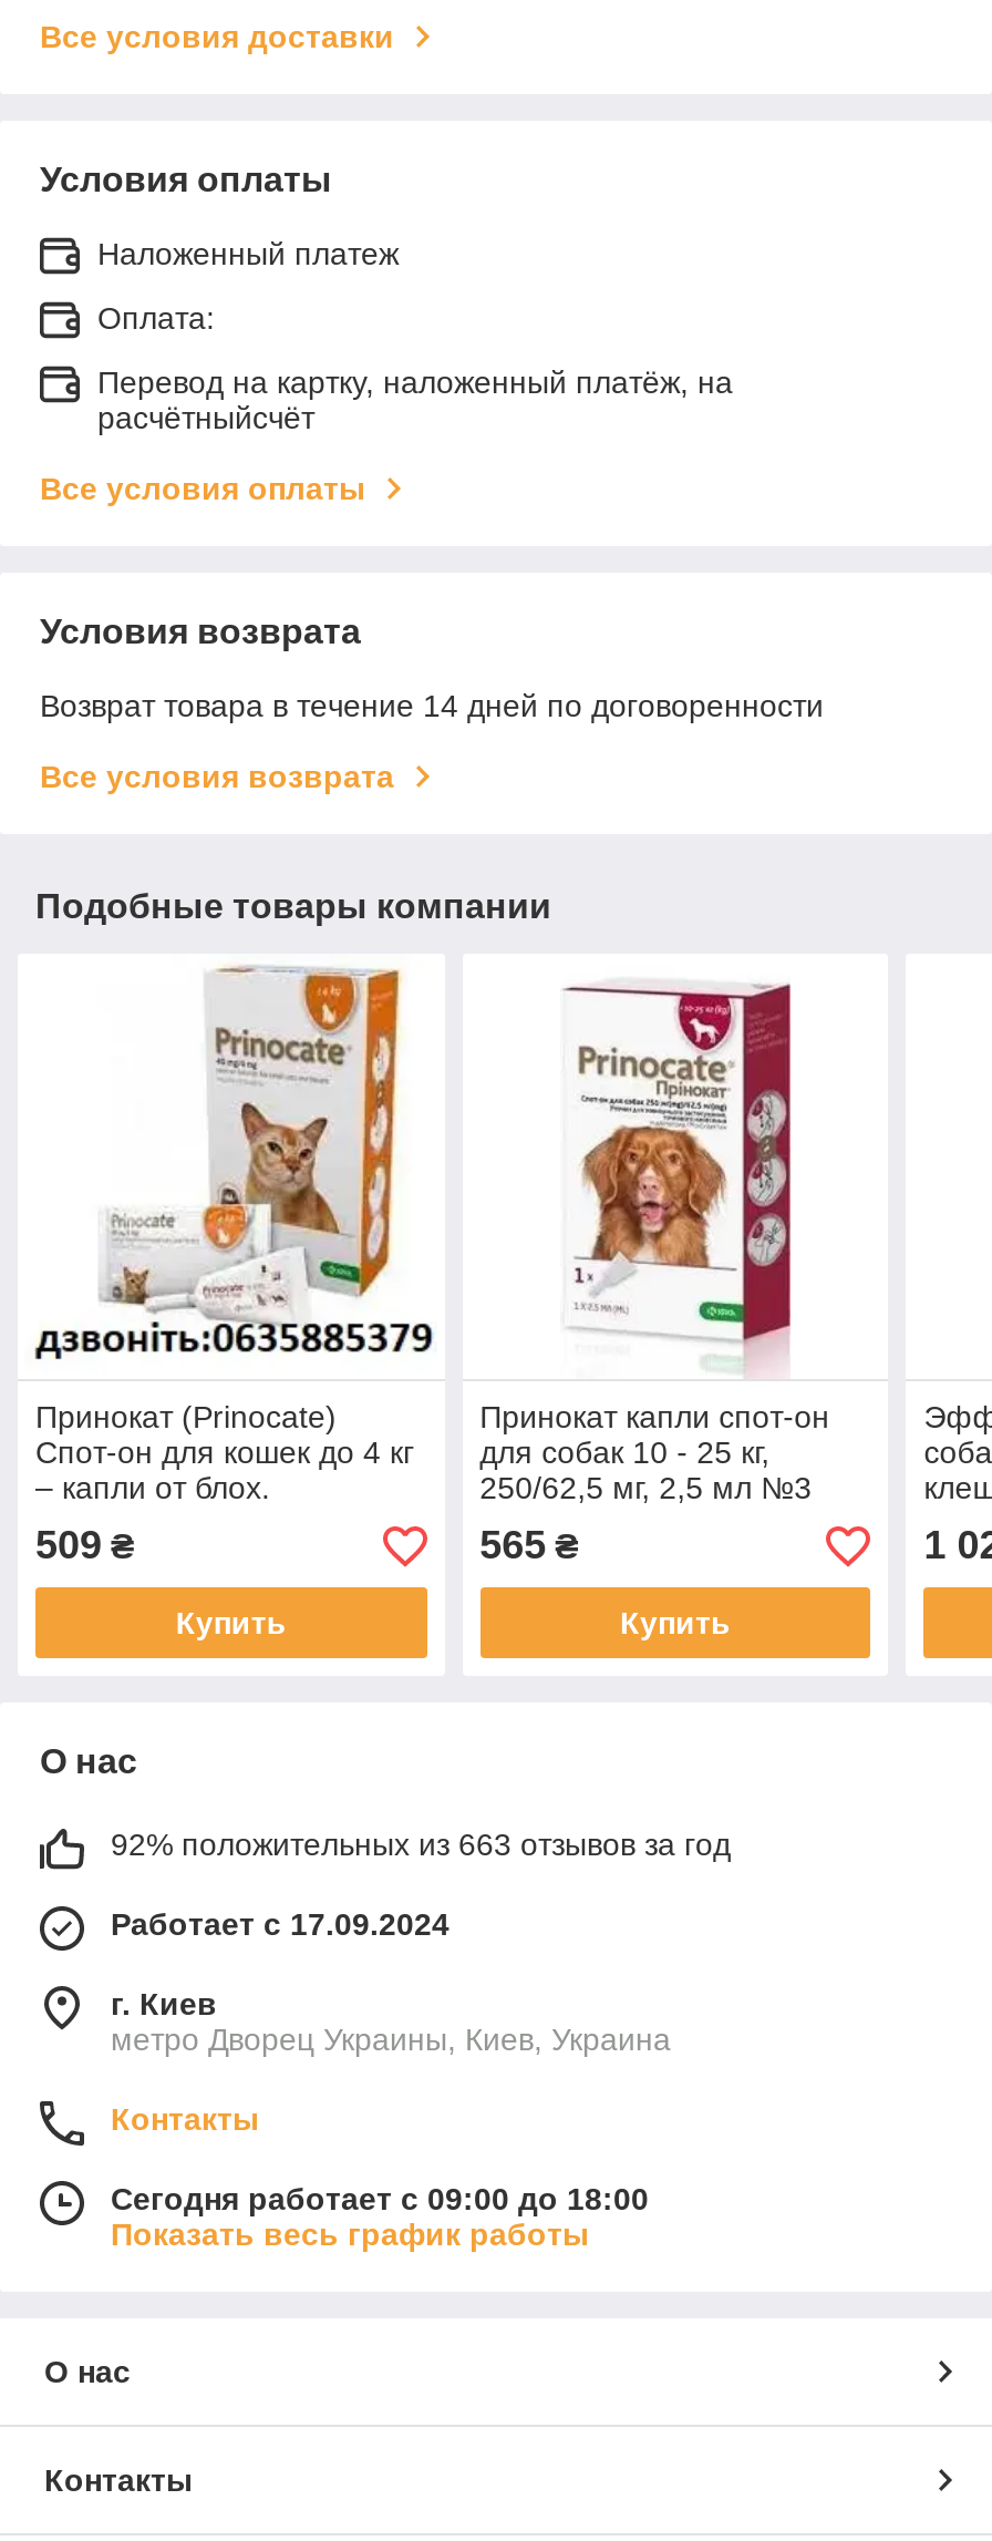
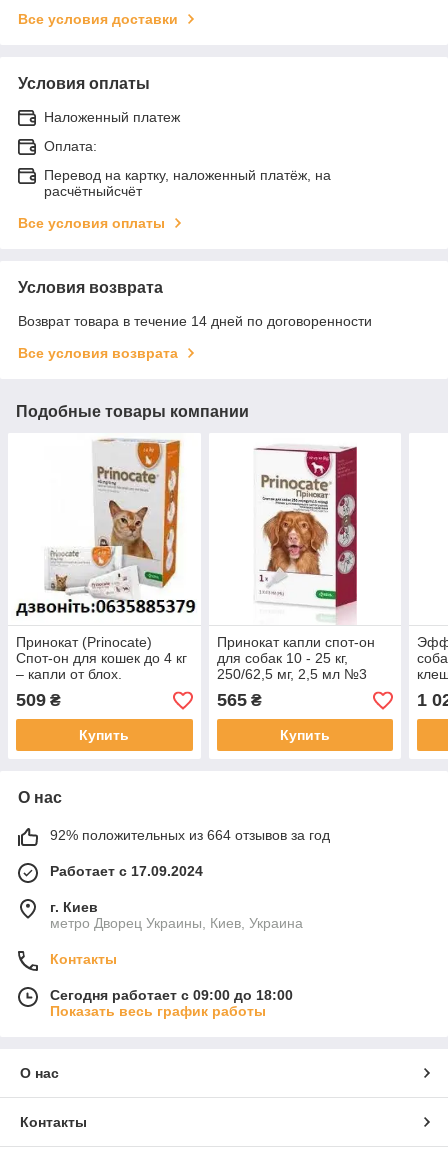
- 92% положительных из 663 отзывов за год
+ 92% положительных из 664 отзывов за год
